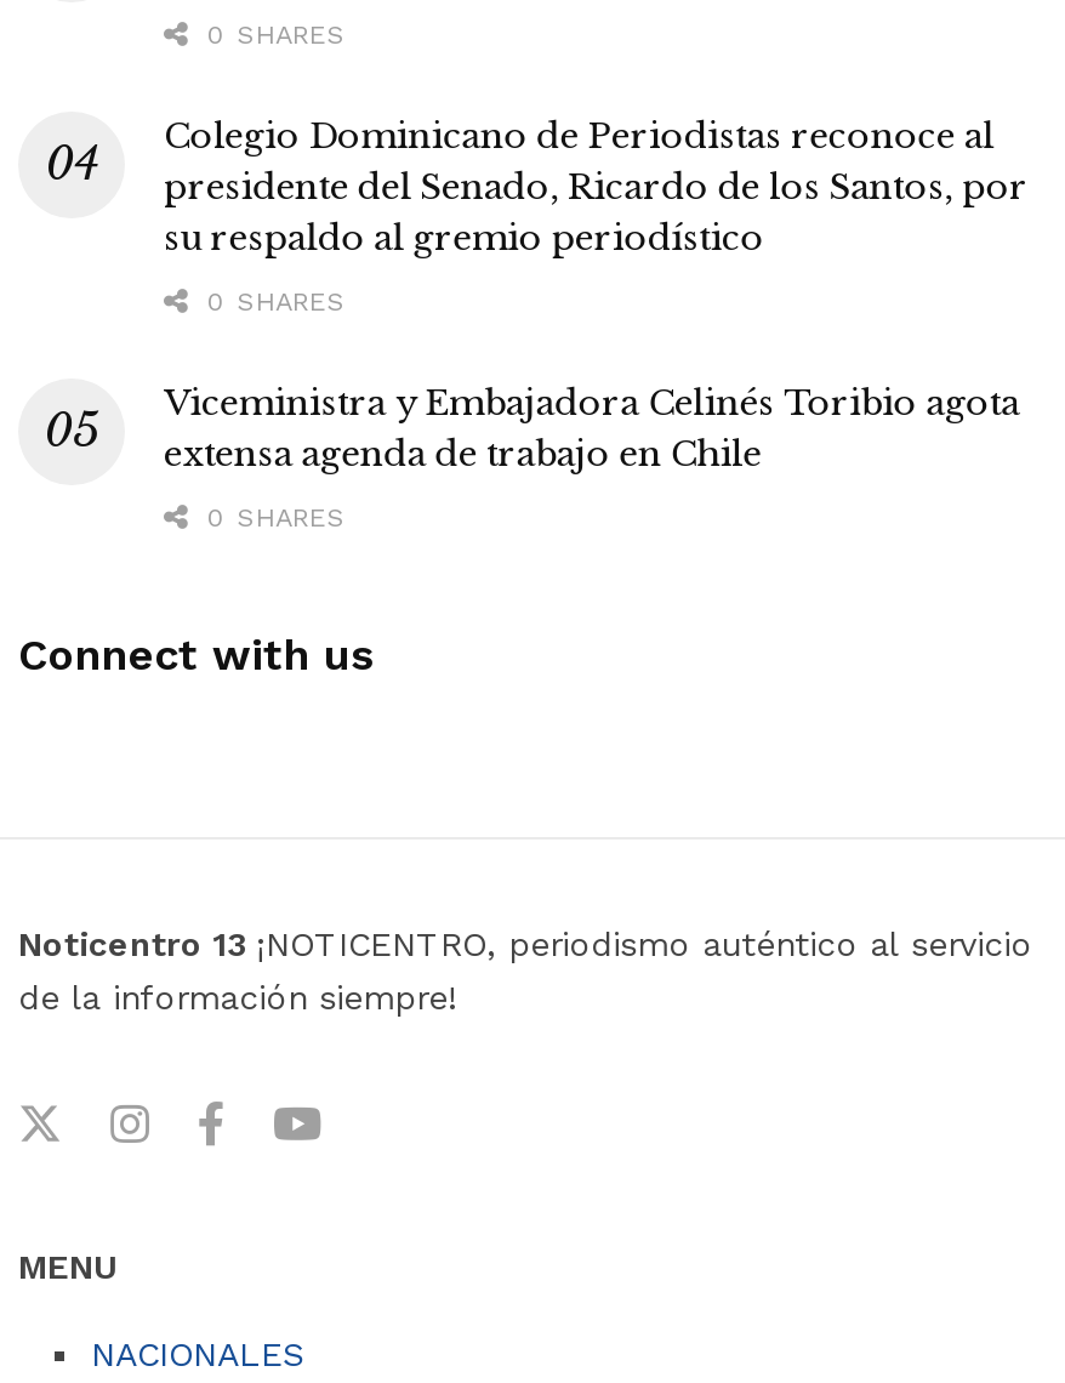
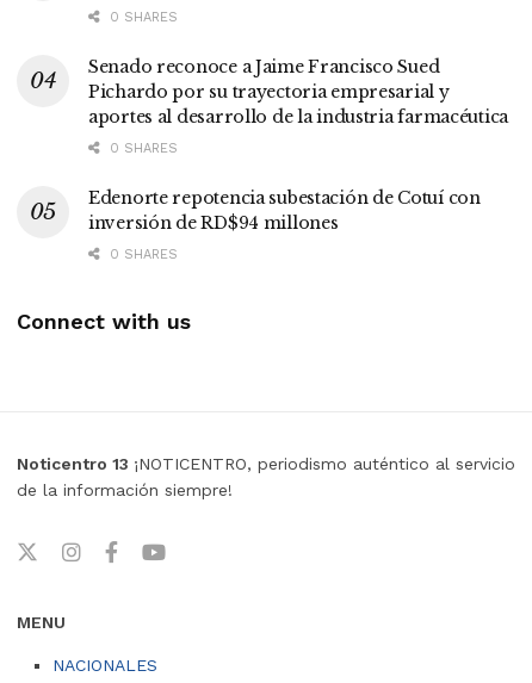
- Colegio Dominicano de Periodistas reconoce al
- presidente del Senado, Ricardo de los Santos, por
- su respaldo al gremio periodístico
+ Senado reconoce a Jaime Francisco Sued
+ Pichardo por su trayectoria empresarial y
+ aportes al desarrollo de la industria farmacéutica

- Viceministra y Embajadora Celinés Toribio agota
- extensa agenda de trabajo en Chile
+ Edenorte repotencia subestación de Cotuí con
+ inversión de RD$94 millones
